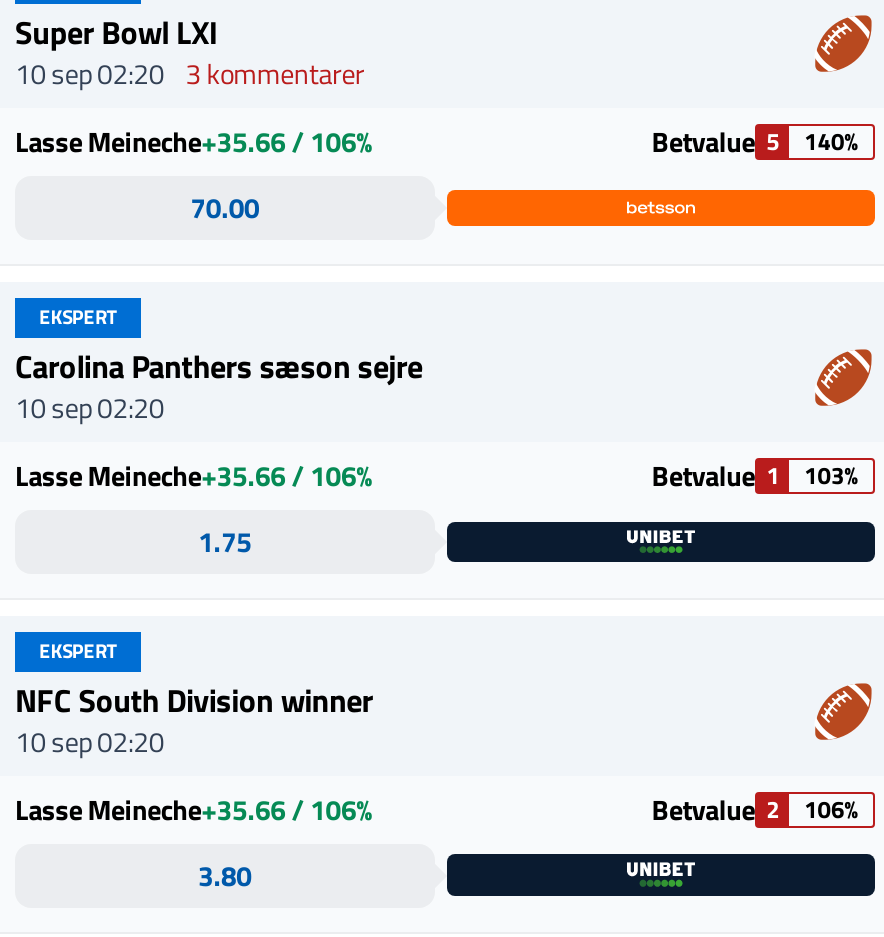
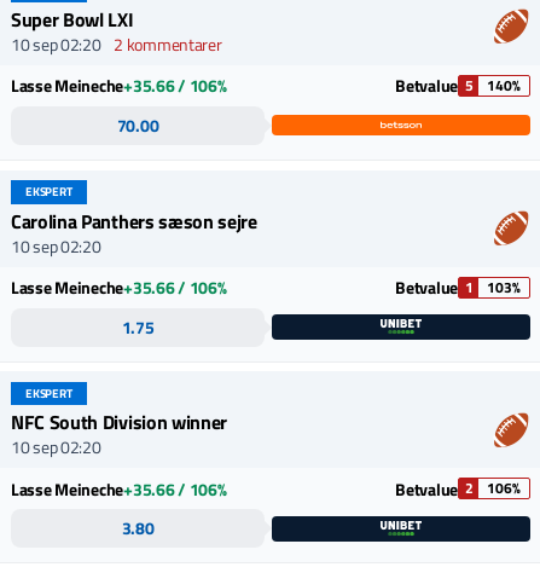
- 10 sep 02:20 3 kommentarer
+ 10 sep 02:20 2 kommentarer
